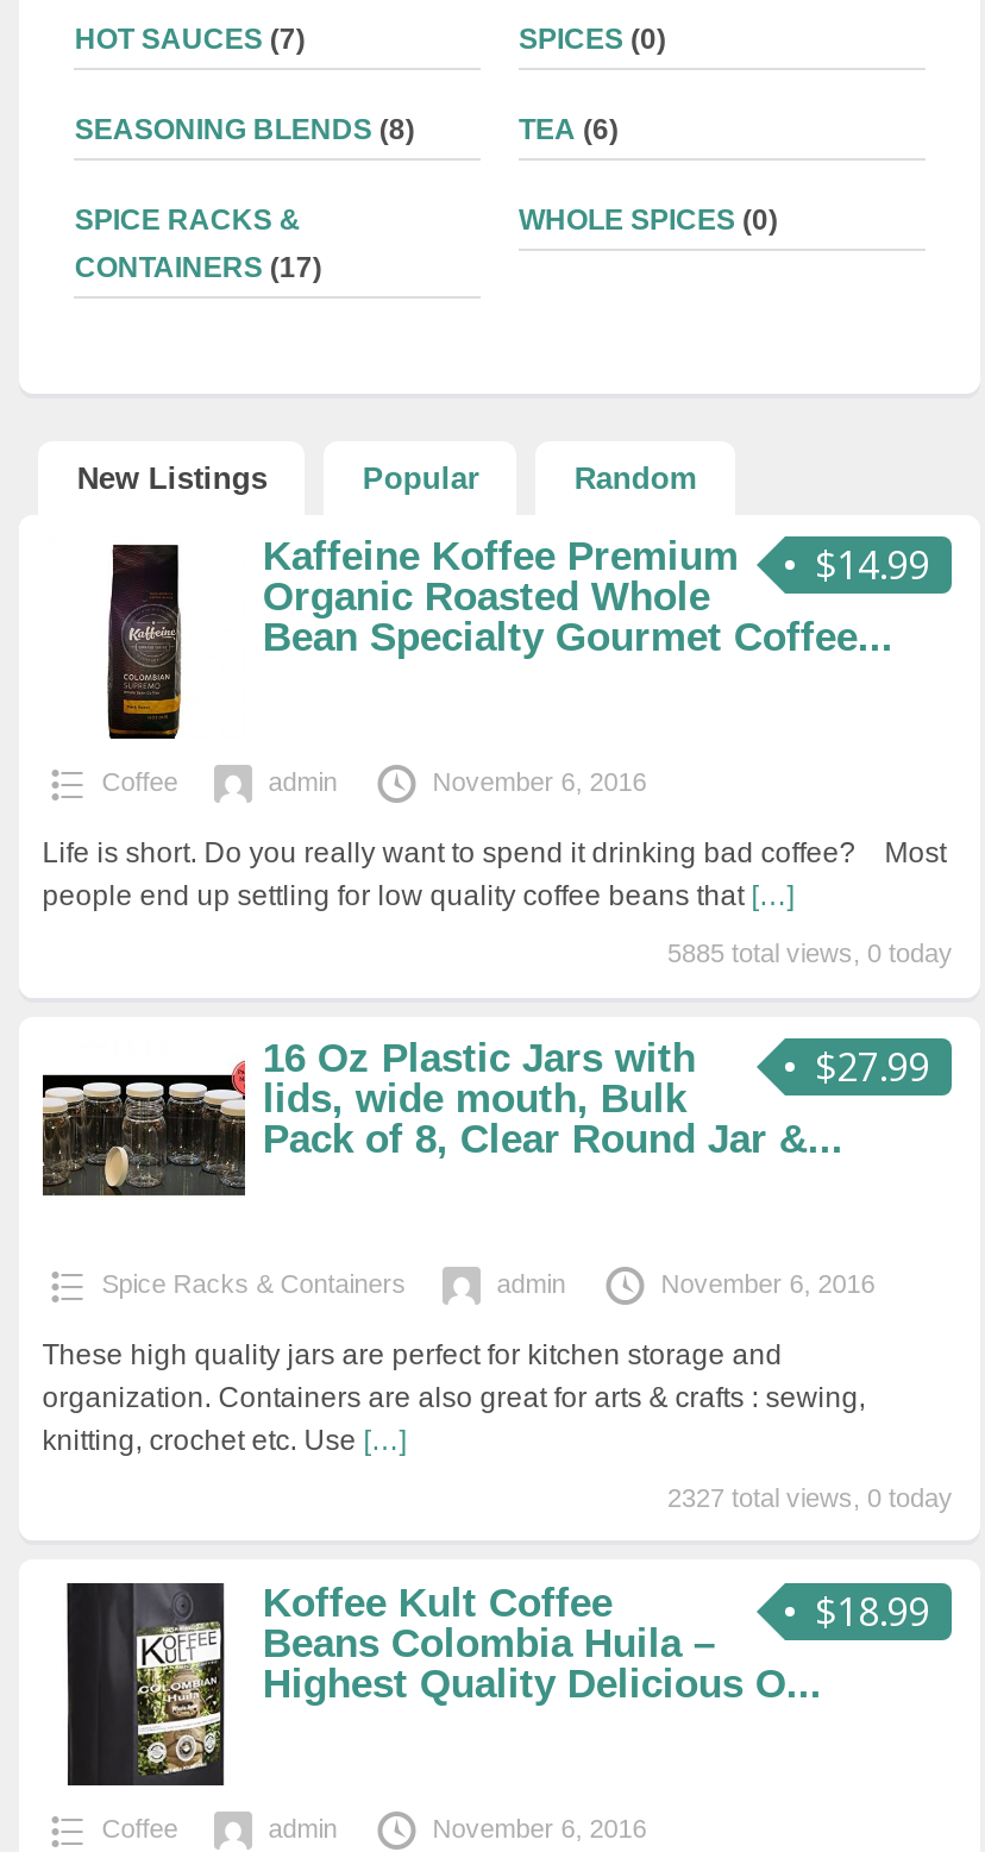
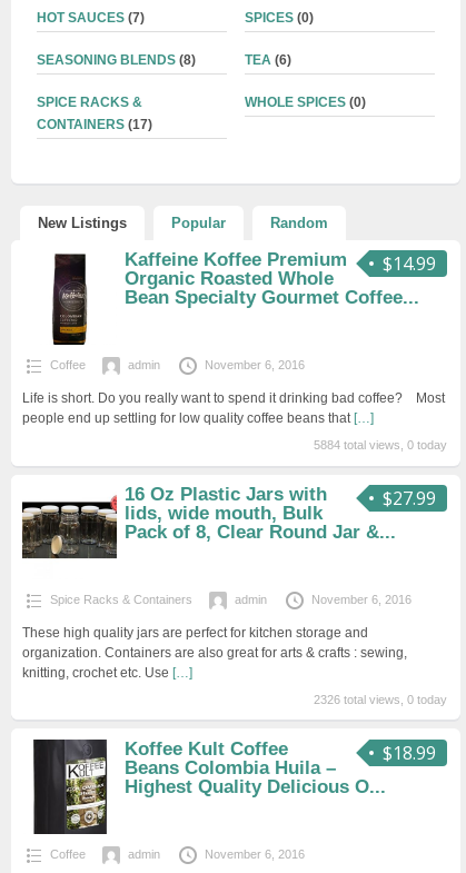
- 5885 total views, 0 today
+ 5884 total views, 0 today

- 2327 total views, 0 today
+ 2326 total views, 0 today
